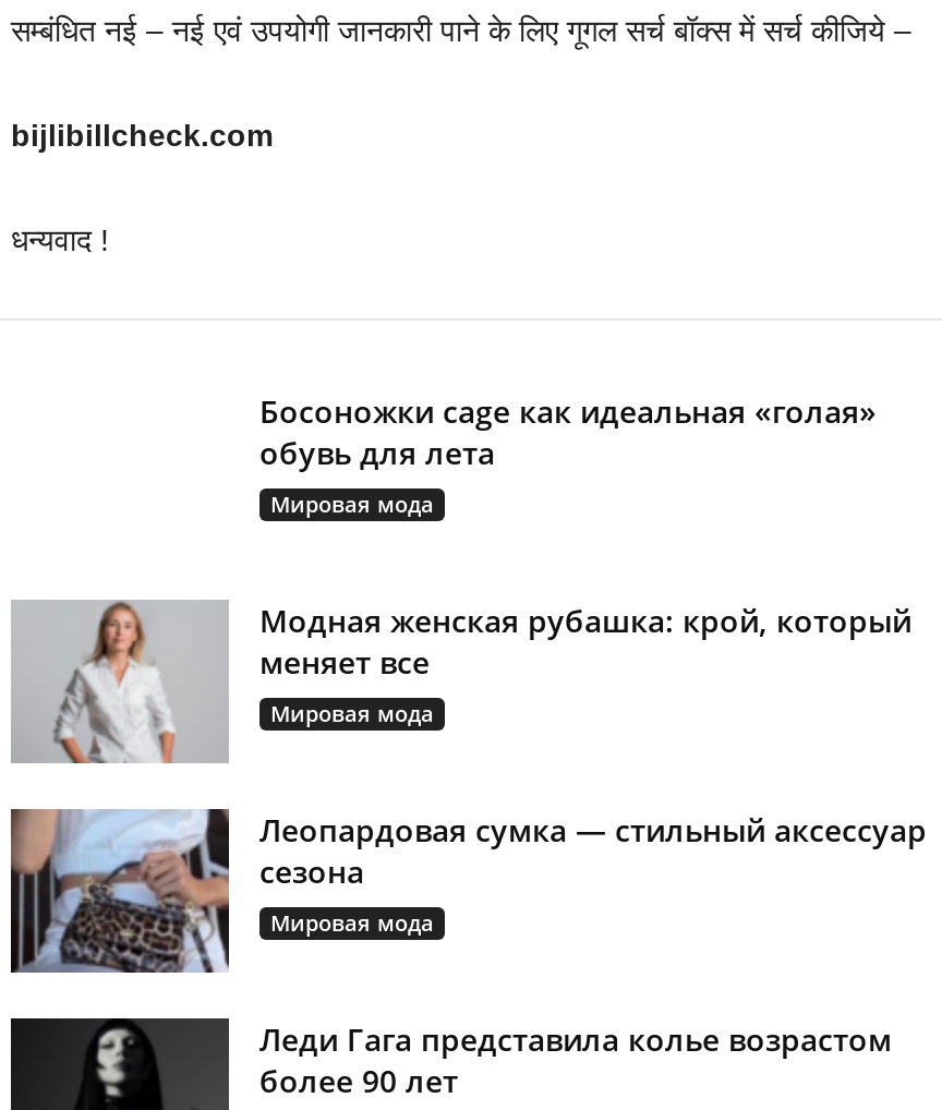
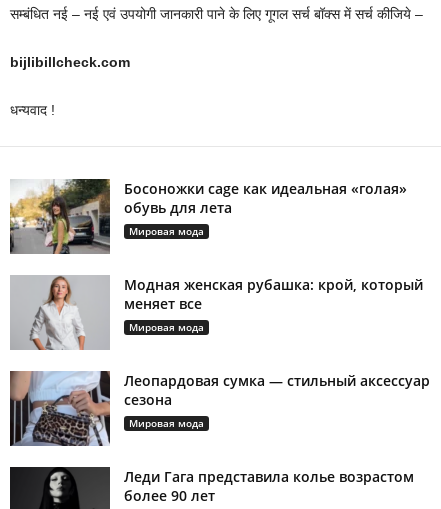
+ [image]
